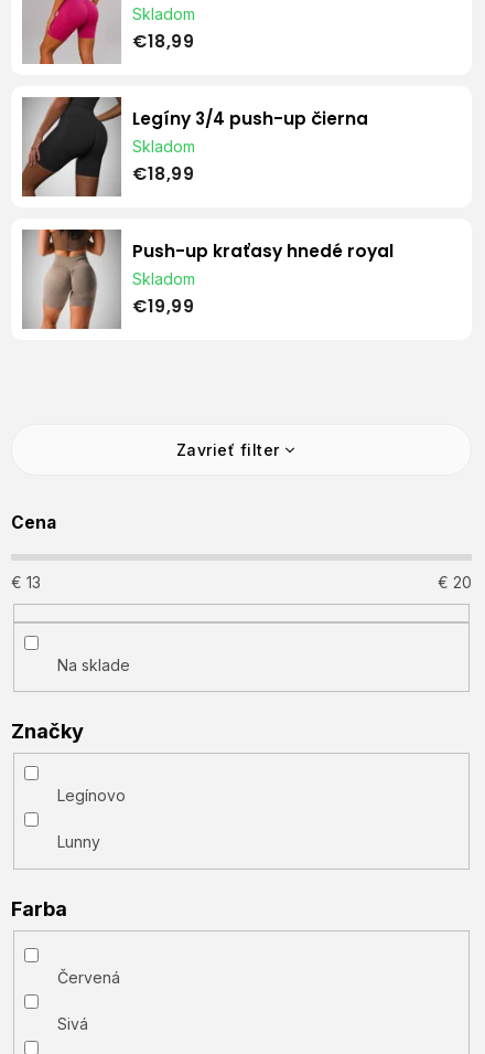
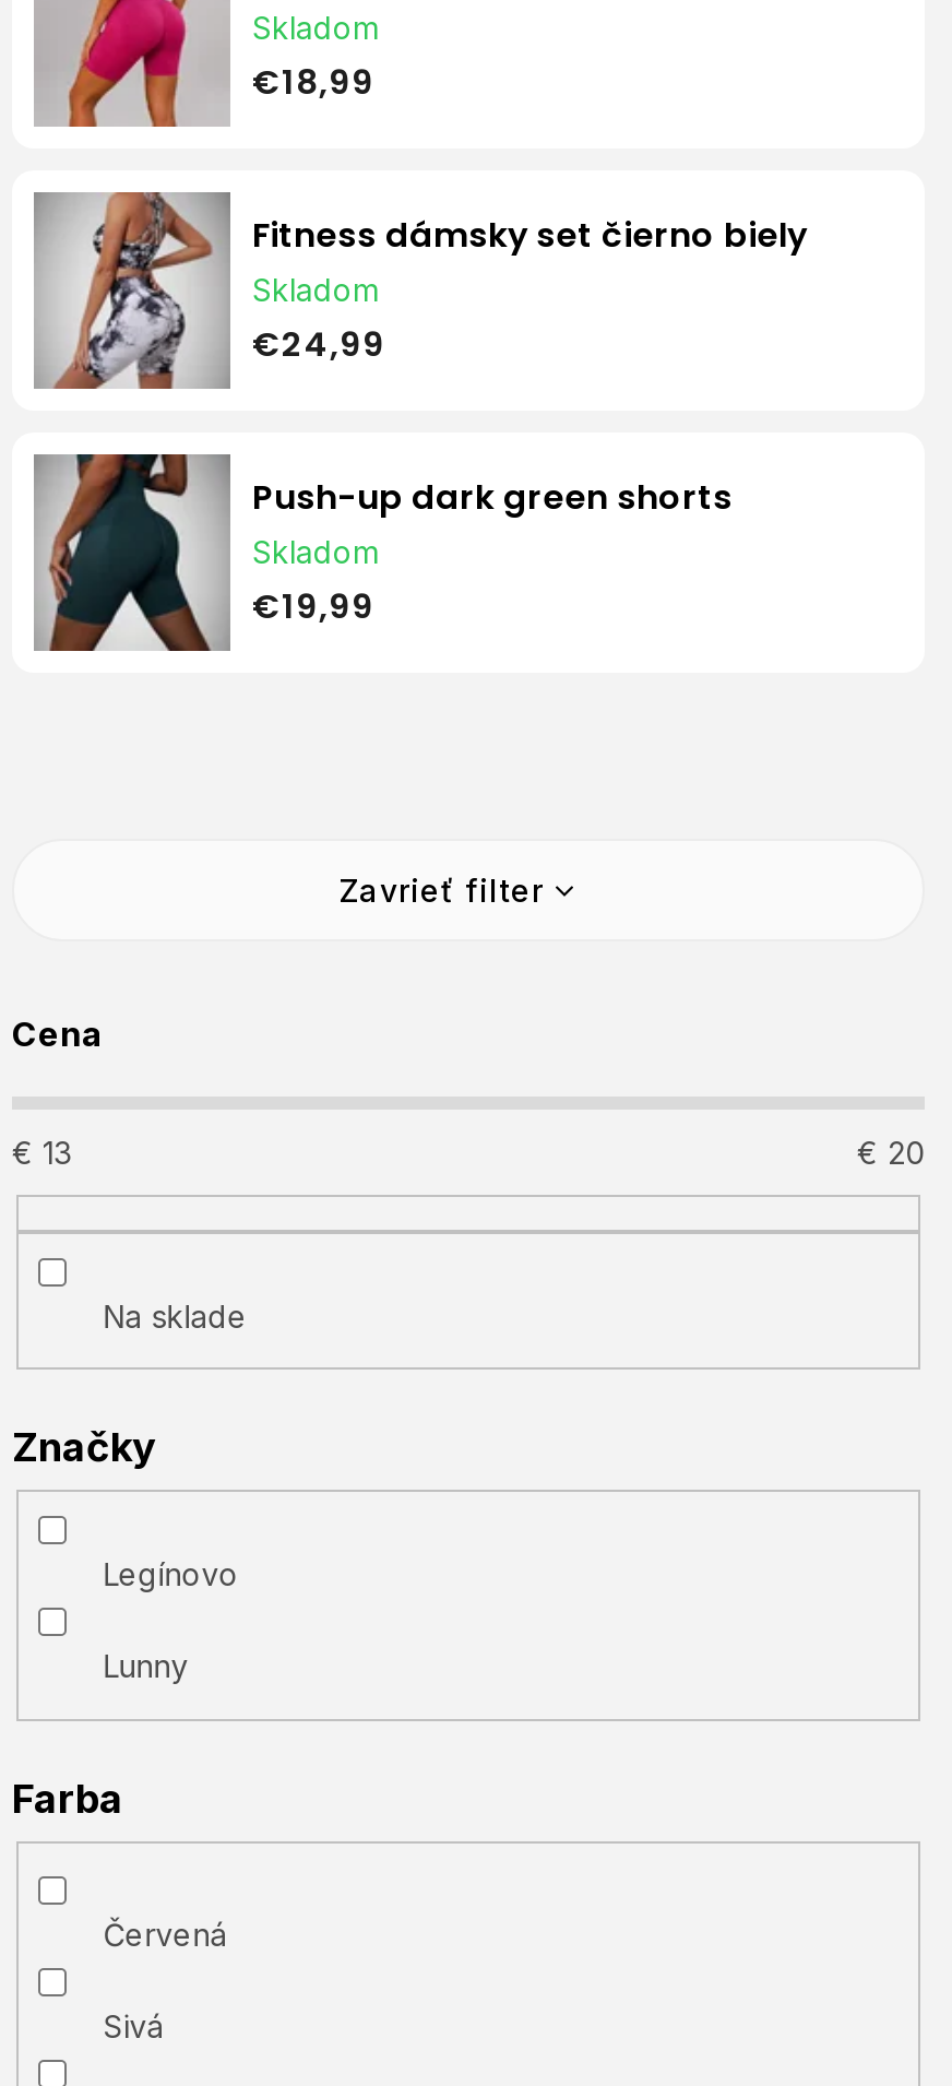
- [image]
- Legíny 3/4 push-up čierna
+ [image]
+ Fitness dámsky set čierno biely

- €18,99
+ €24,99

- [image]
- Push-up kraťasy hnedé royal
+ [image]
+ Push-up dark green shorts
